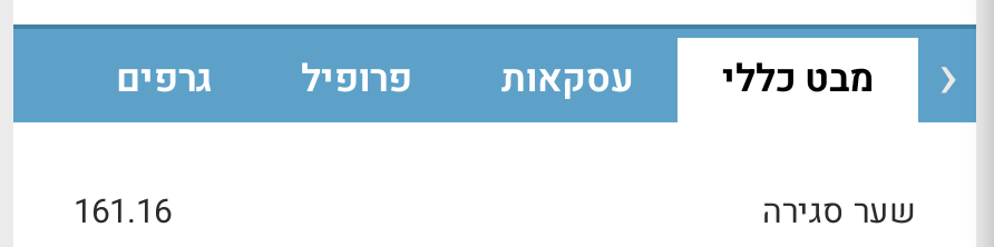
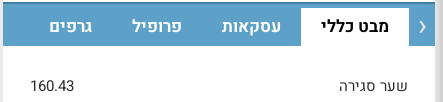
- 161.16
+ 160.43
